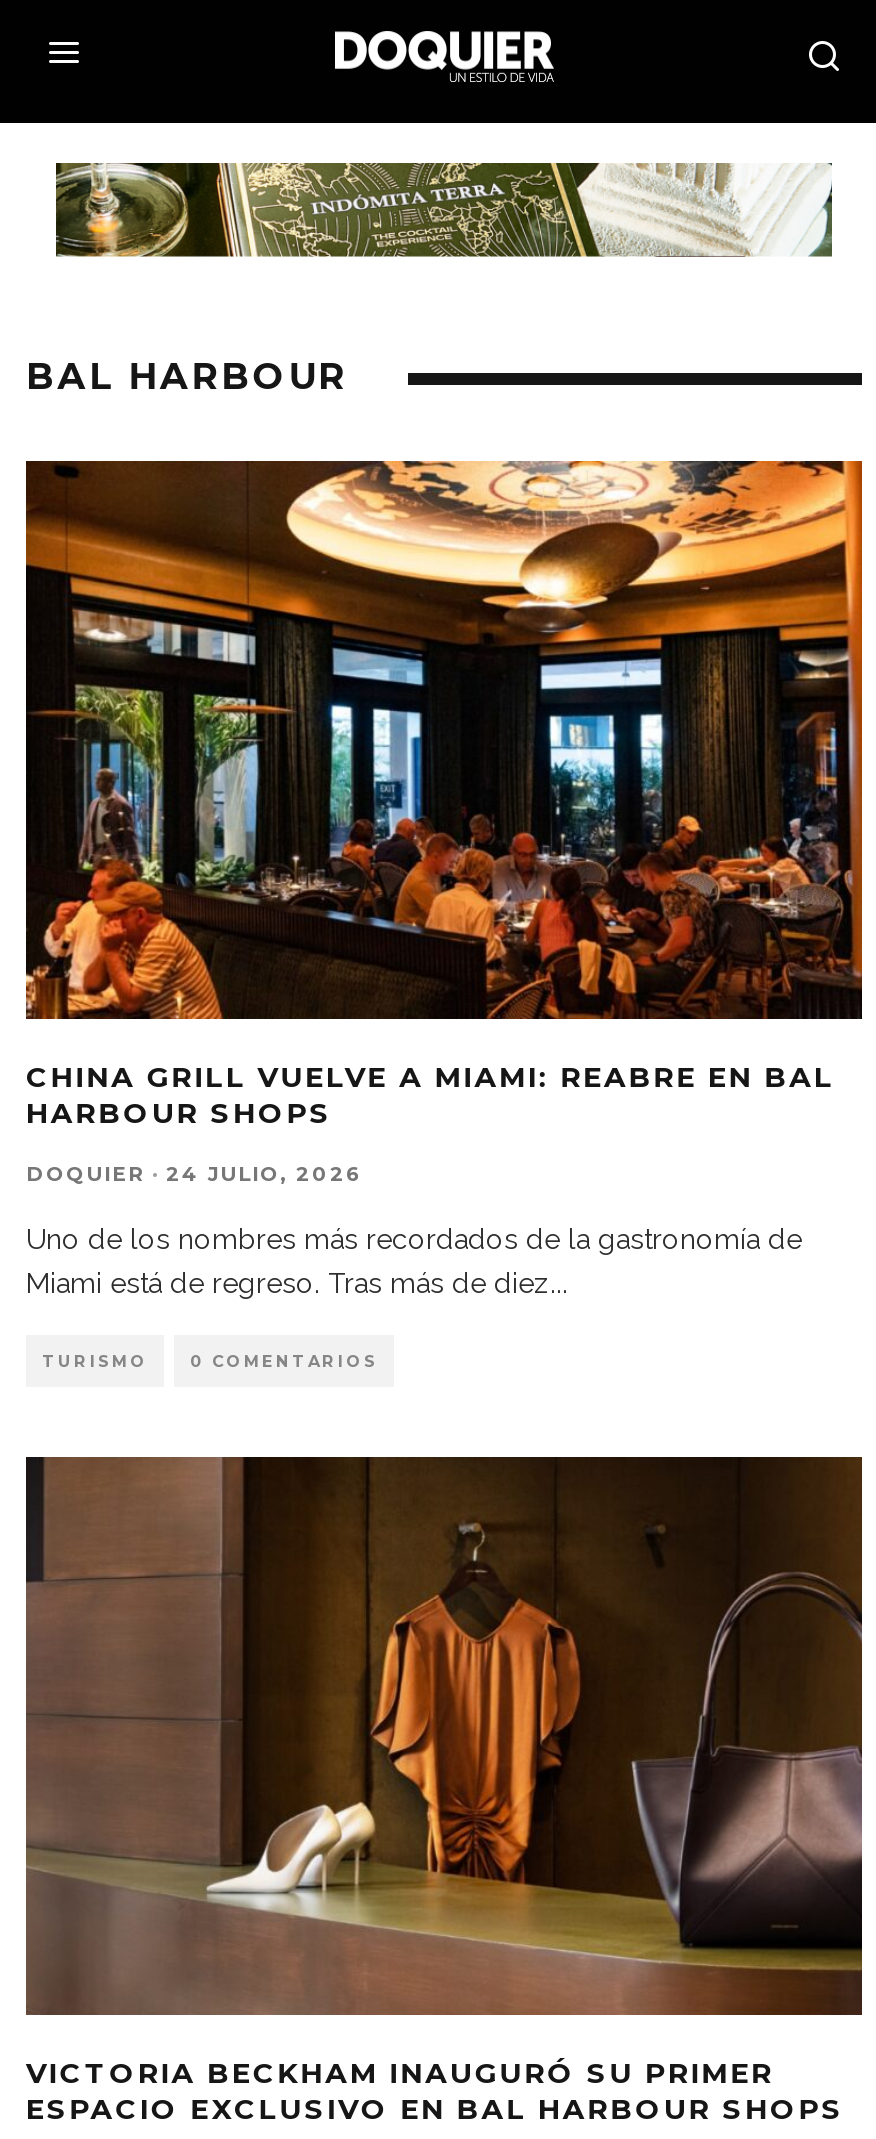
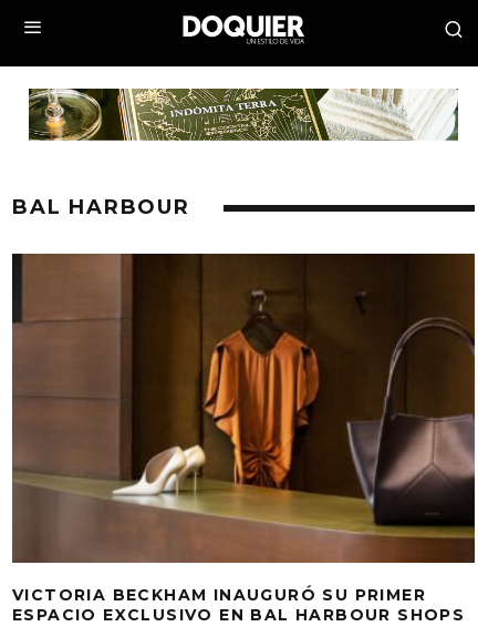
- [image]
- CHINA GRILL VUELVE A MIAMI: REABRE EN BAL
- HARBOUR SHOPS
- DOQUIER · 24 JULIO, 2026
- Uno de los nombres más recordados de la gastronomía de
- Miami está de regreso. Tras más de diez...
- TURISMO
- 0 COMENTARIOS
